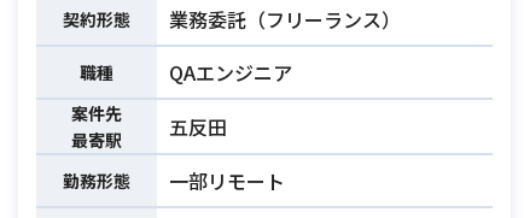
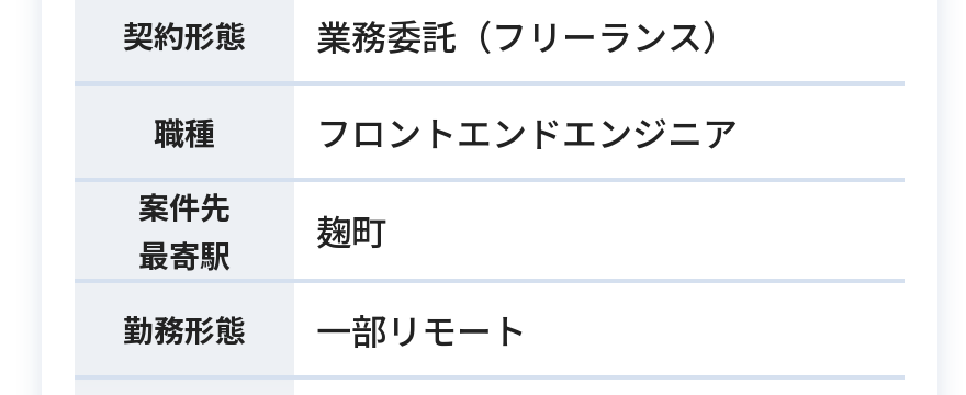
- QAエンジニア
+ フロントエンドエンジニア

- 五反田
+ 麹町
